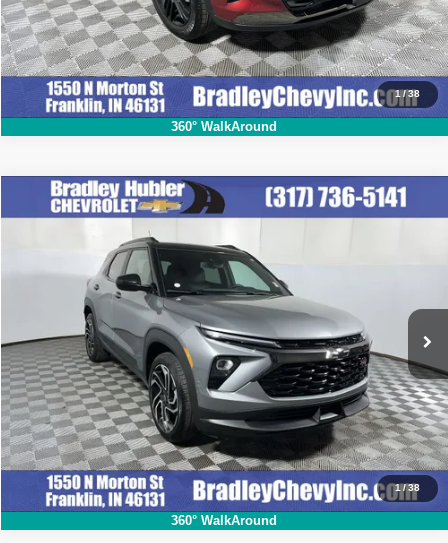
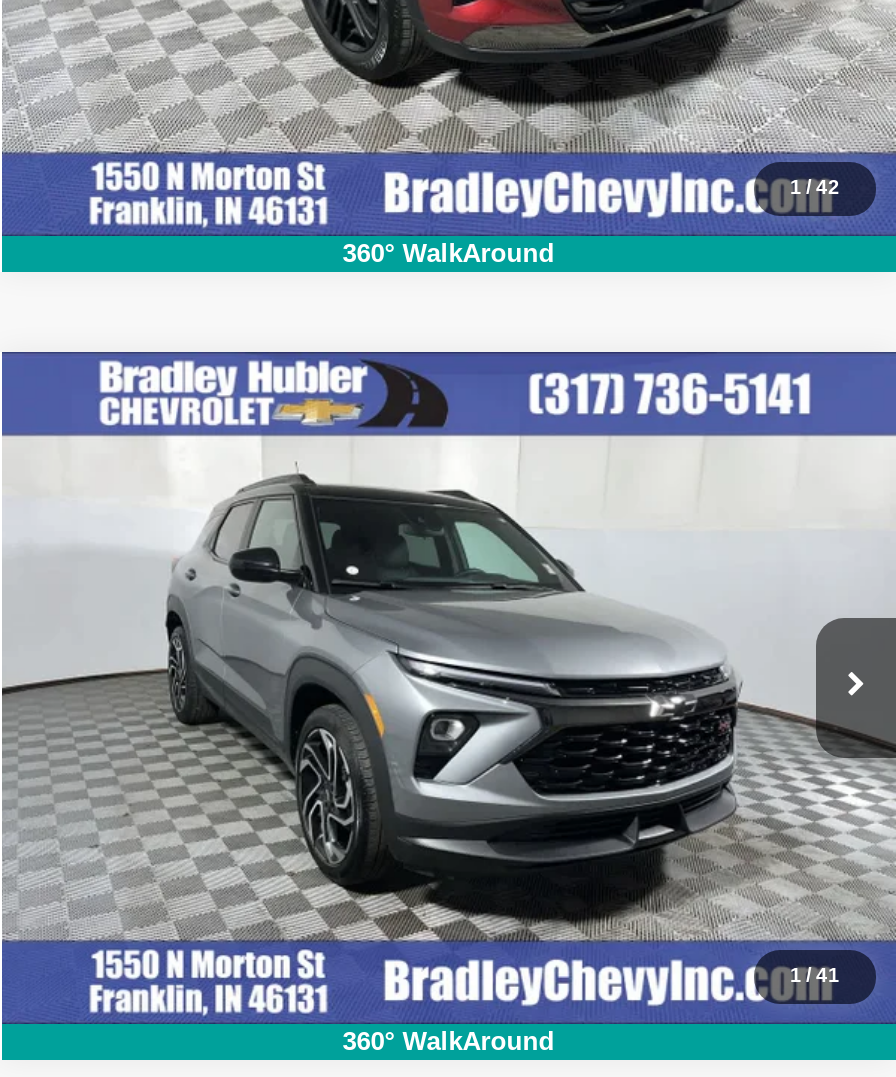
- 1 / 38
+ 1 / 42

- 1 / 38
+ 1 / 41
